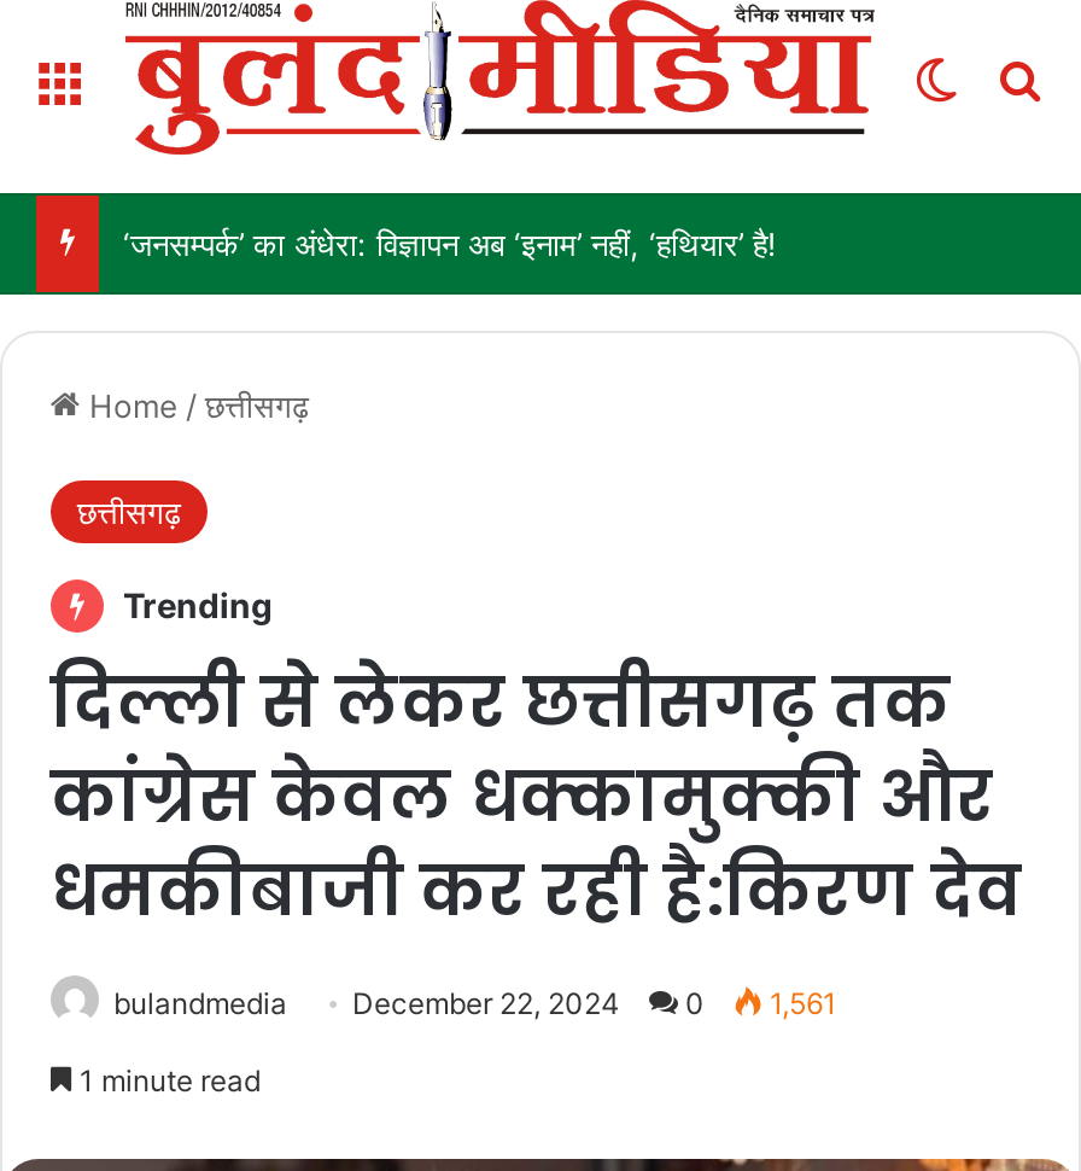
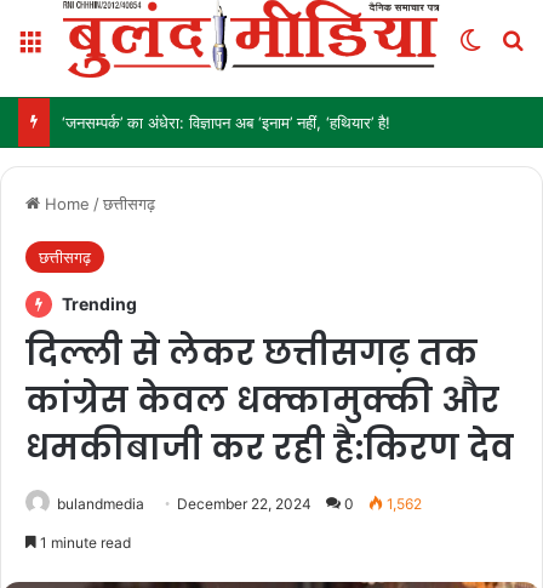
- bulandmedia December 22, 2024 0 1,561
+ bulandmedia December 22, 2024 0 1,562
